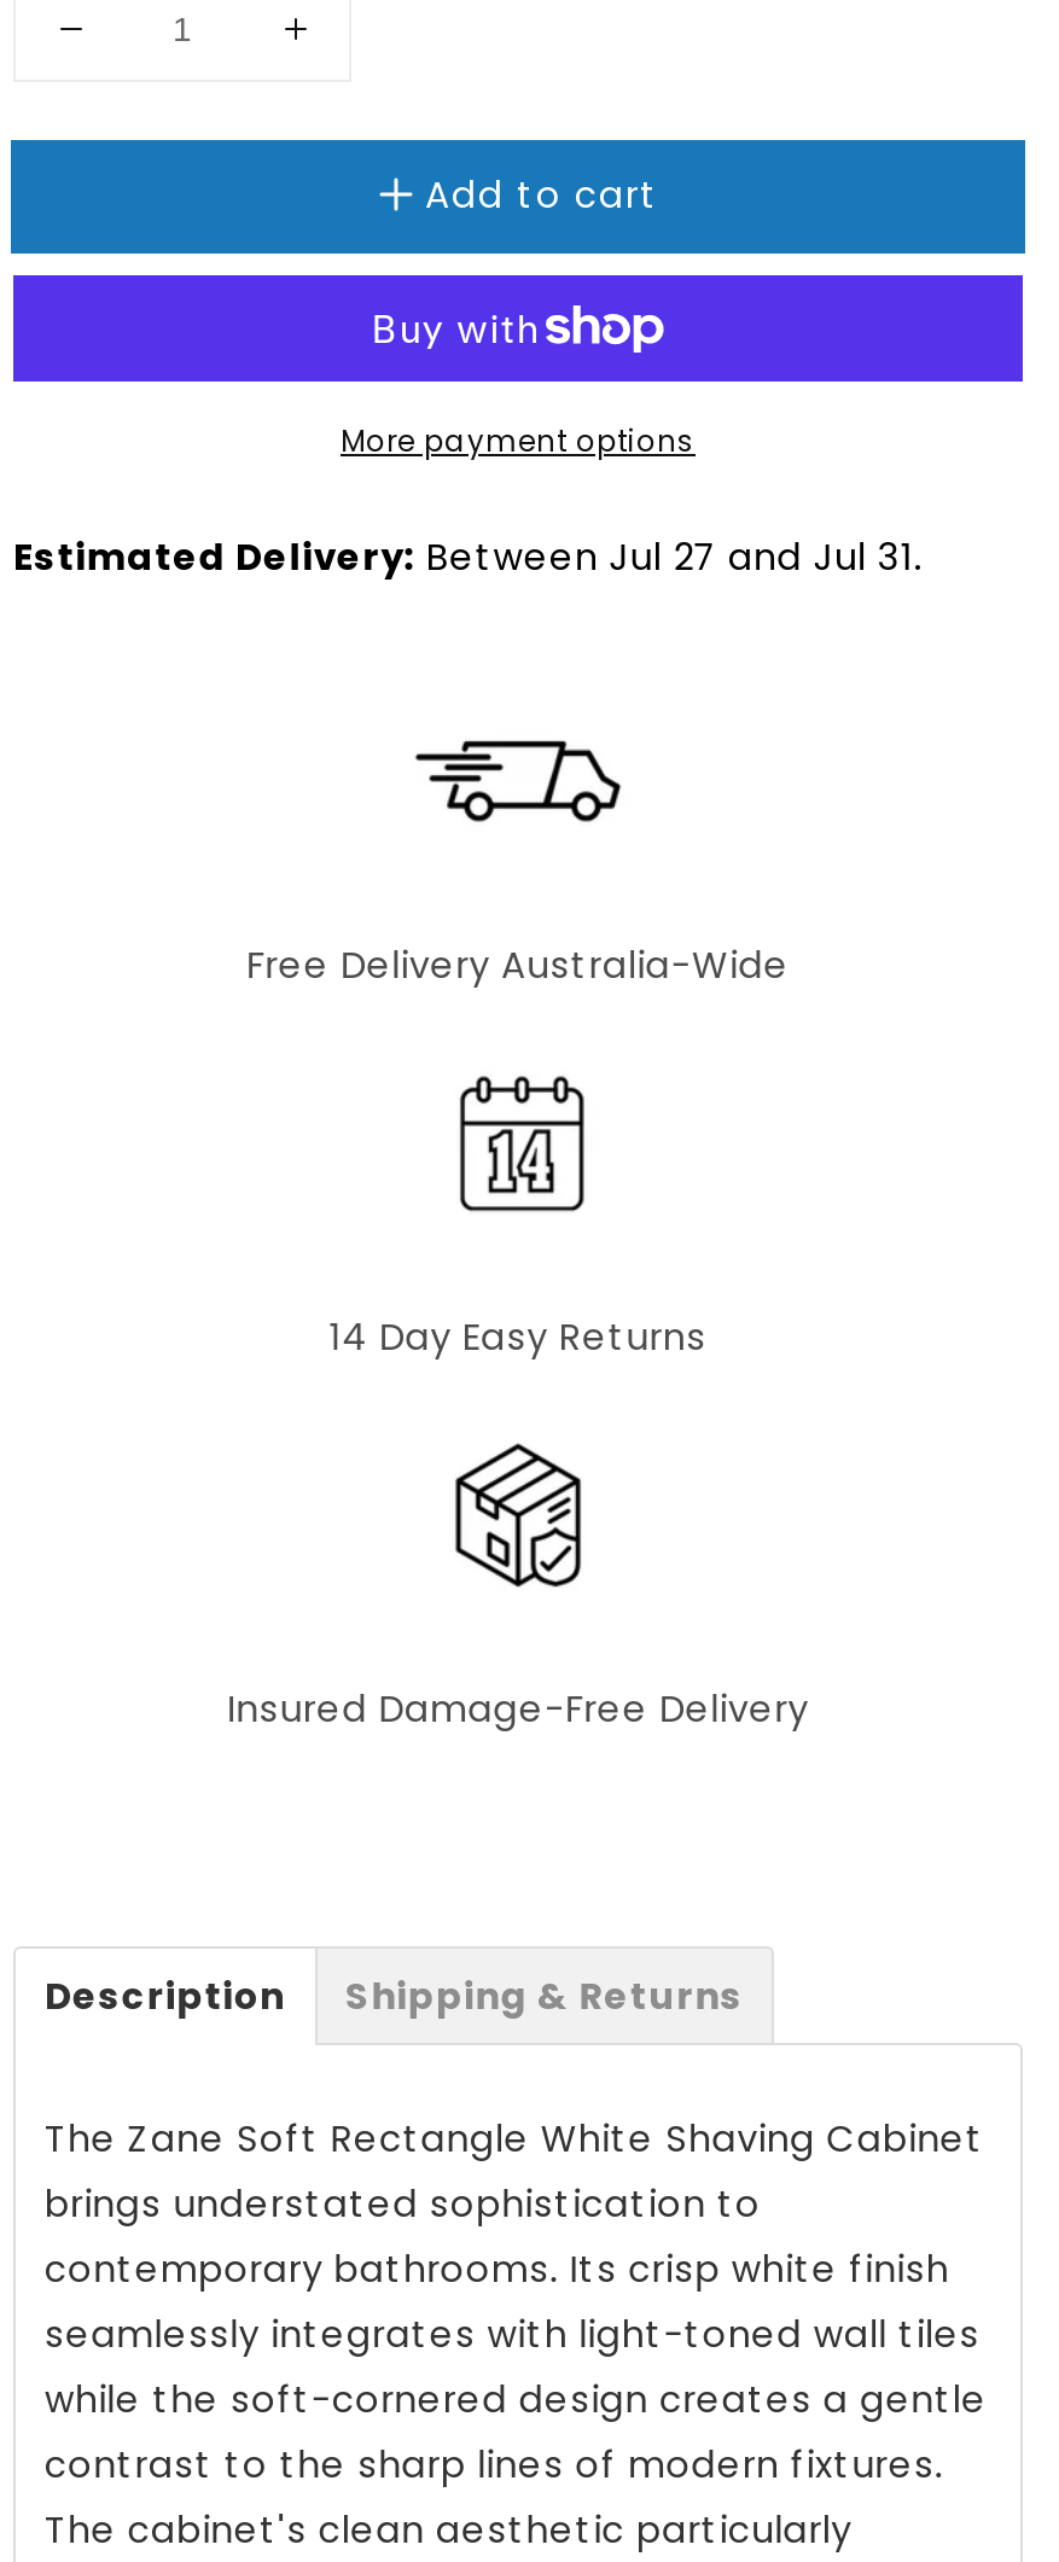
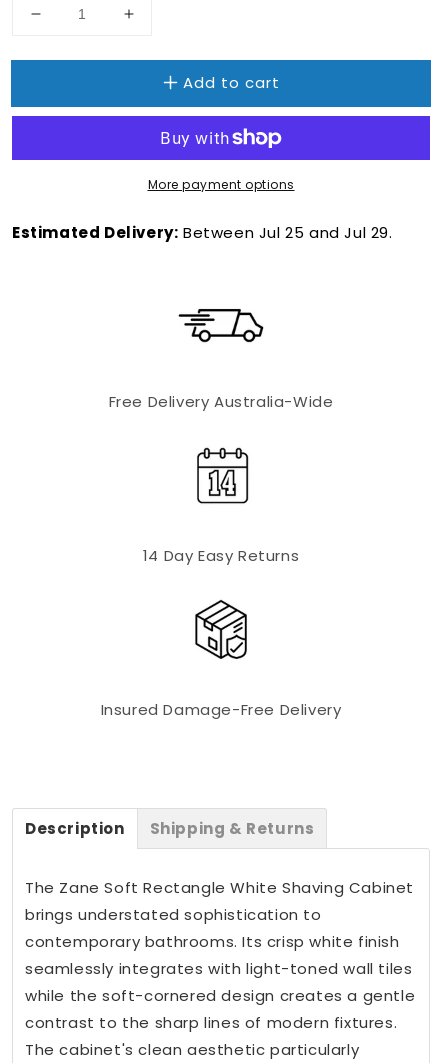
- Estimated Delivery: Between Jul 27 and Jul 31.
+ Estimated Delivery: Between Jul 25 and Jul 29.
